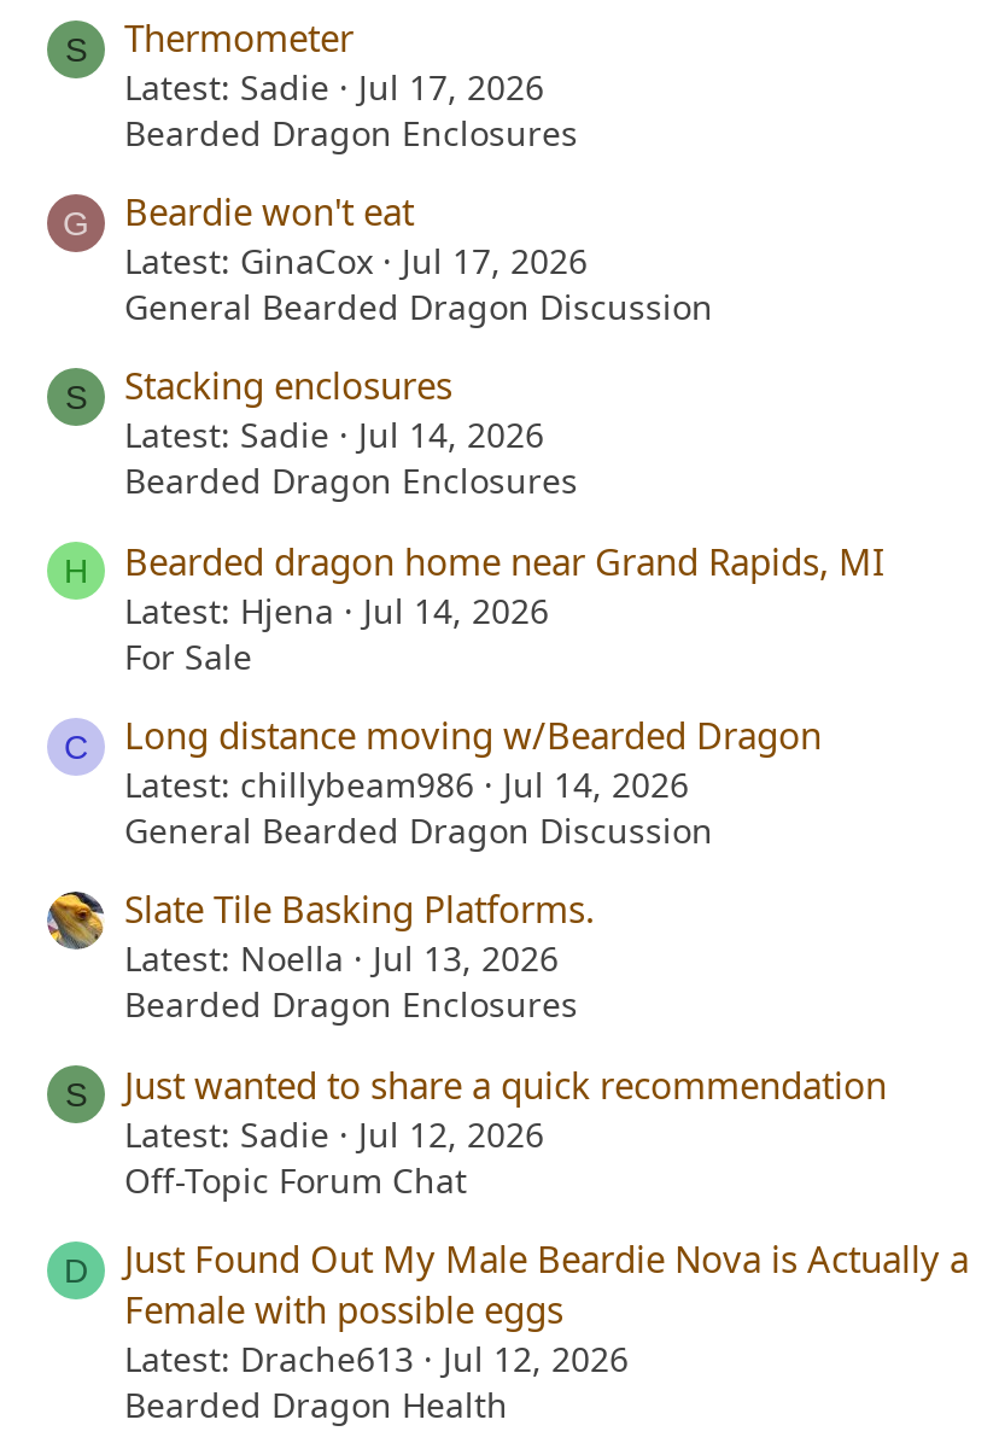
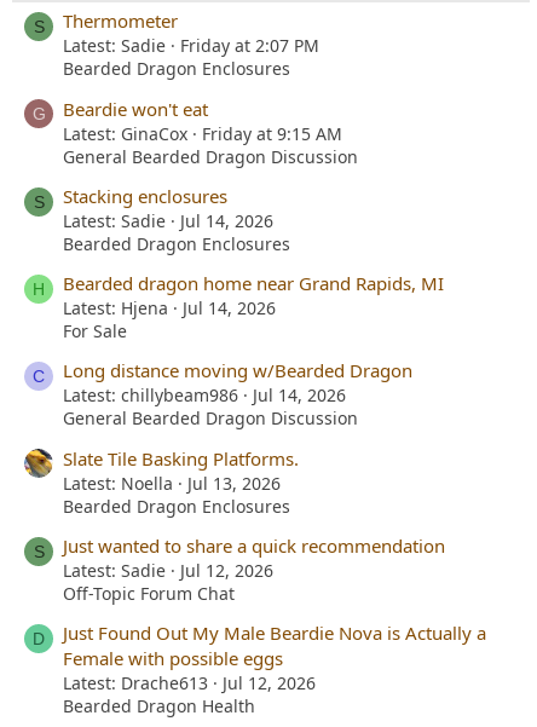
- Latest: Sadie Jul 17, 2026
+ Latest: Sadie Friday at 2:07 PM

- Latest: GinaCox Jul 17, 2026
+ Latest: GinaCox Friday at 9:15 AM
